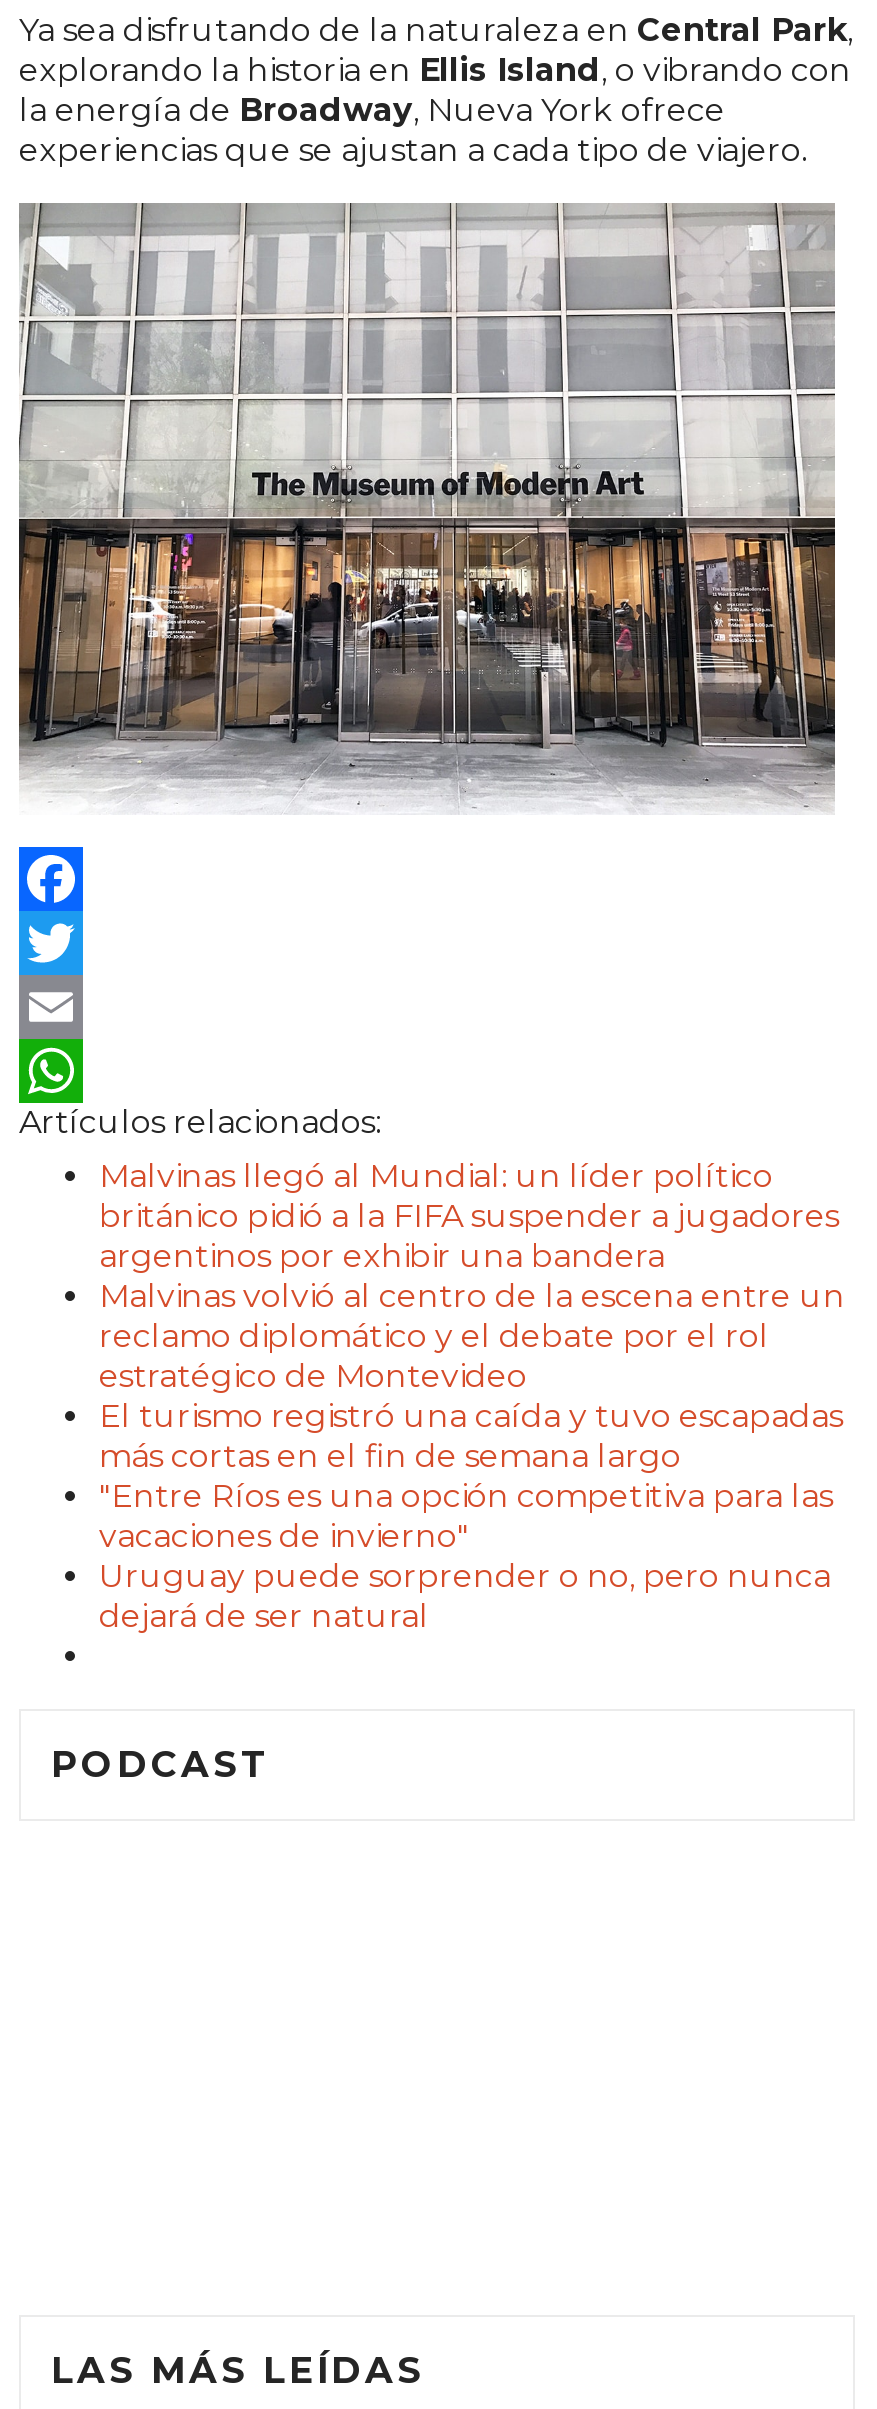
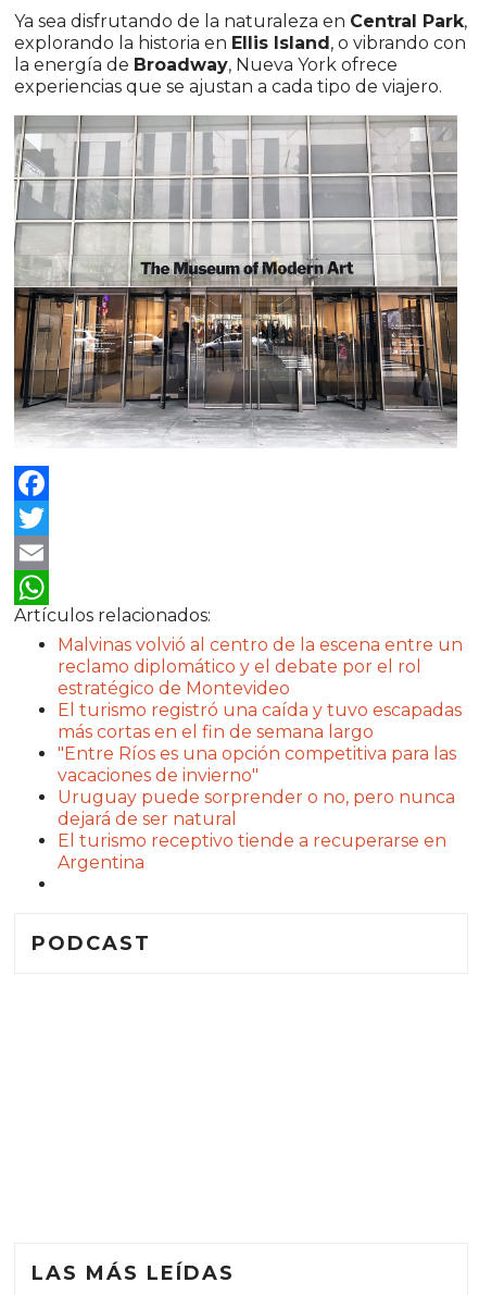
- Malvinas llegó al Mundial: un líder político
- británico pidió a la FIFA suspender a jugadores
- argentinos por exhibir una bandera

moved up: Malvinas volvió al centro de la escena entre un | reclamo diplomático y el debate por el rol | estratégico de Montevideo | ... | Uruguay puede sorprender o no, pero nunca | dejará de ser natural

+ El turismo receptivo tiende a recuperarse en
+ Argentina
